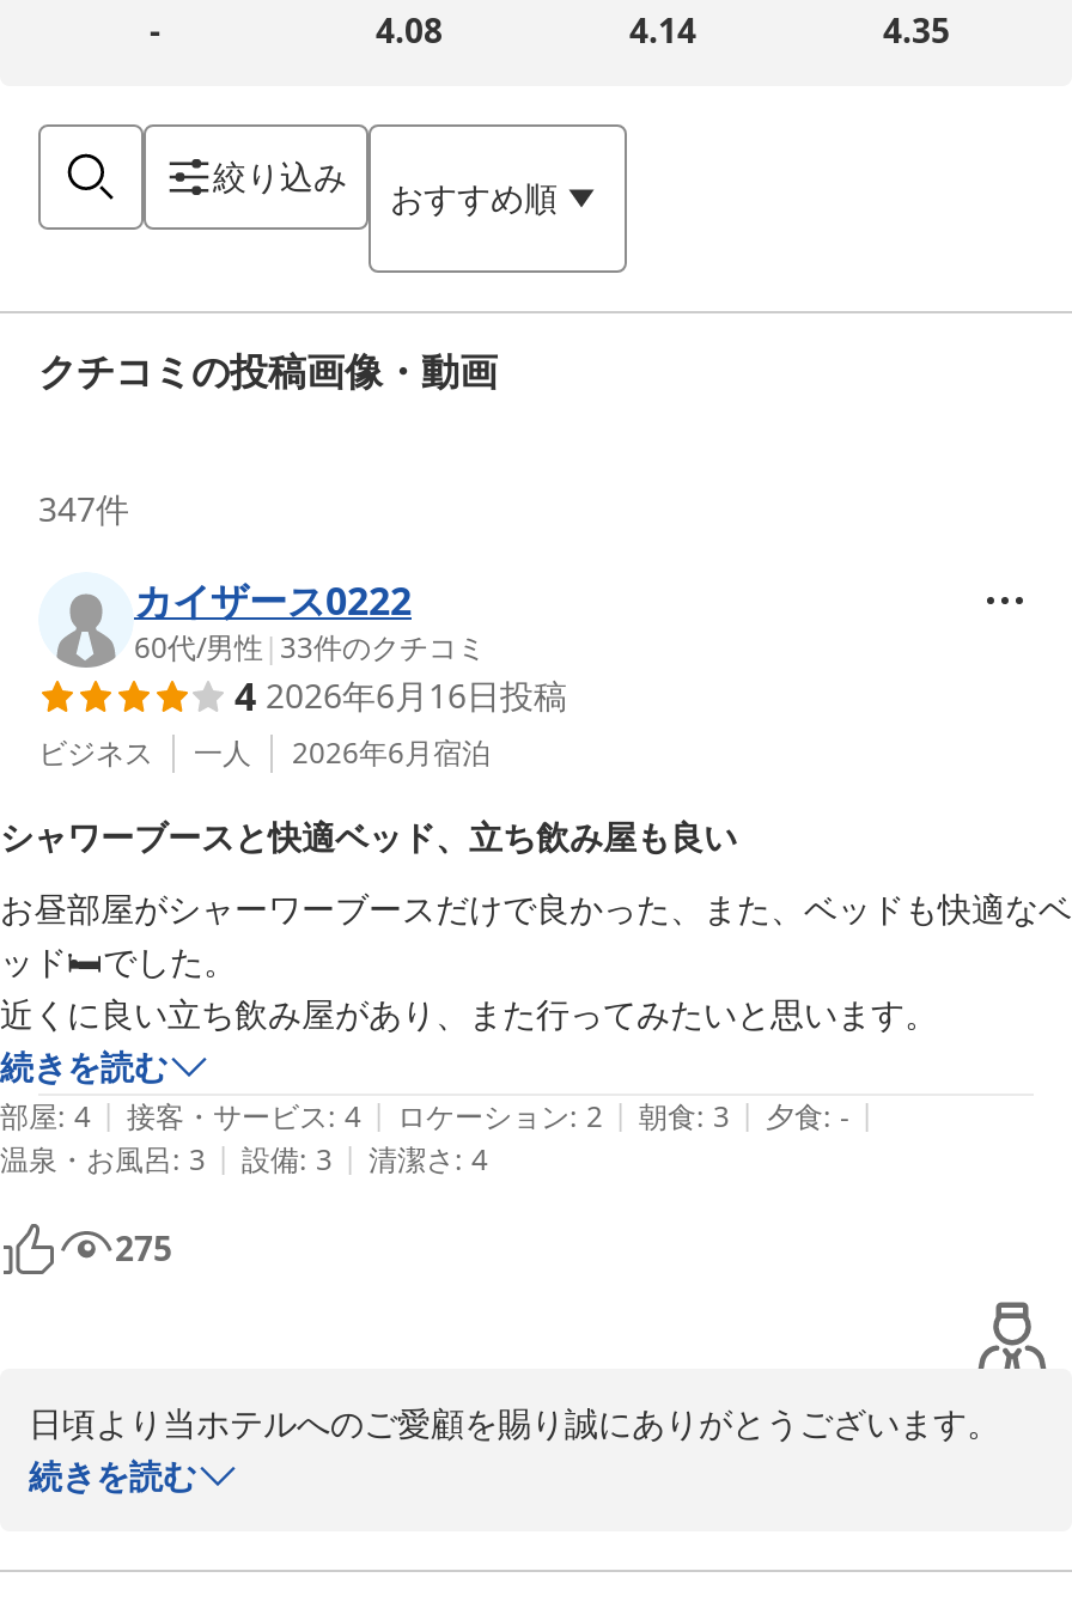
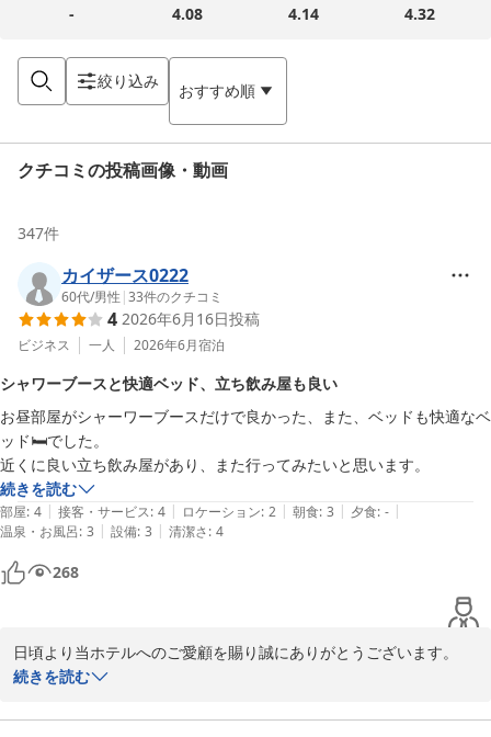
- 4.35
+ 4.32

- 275
+ 268
